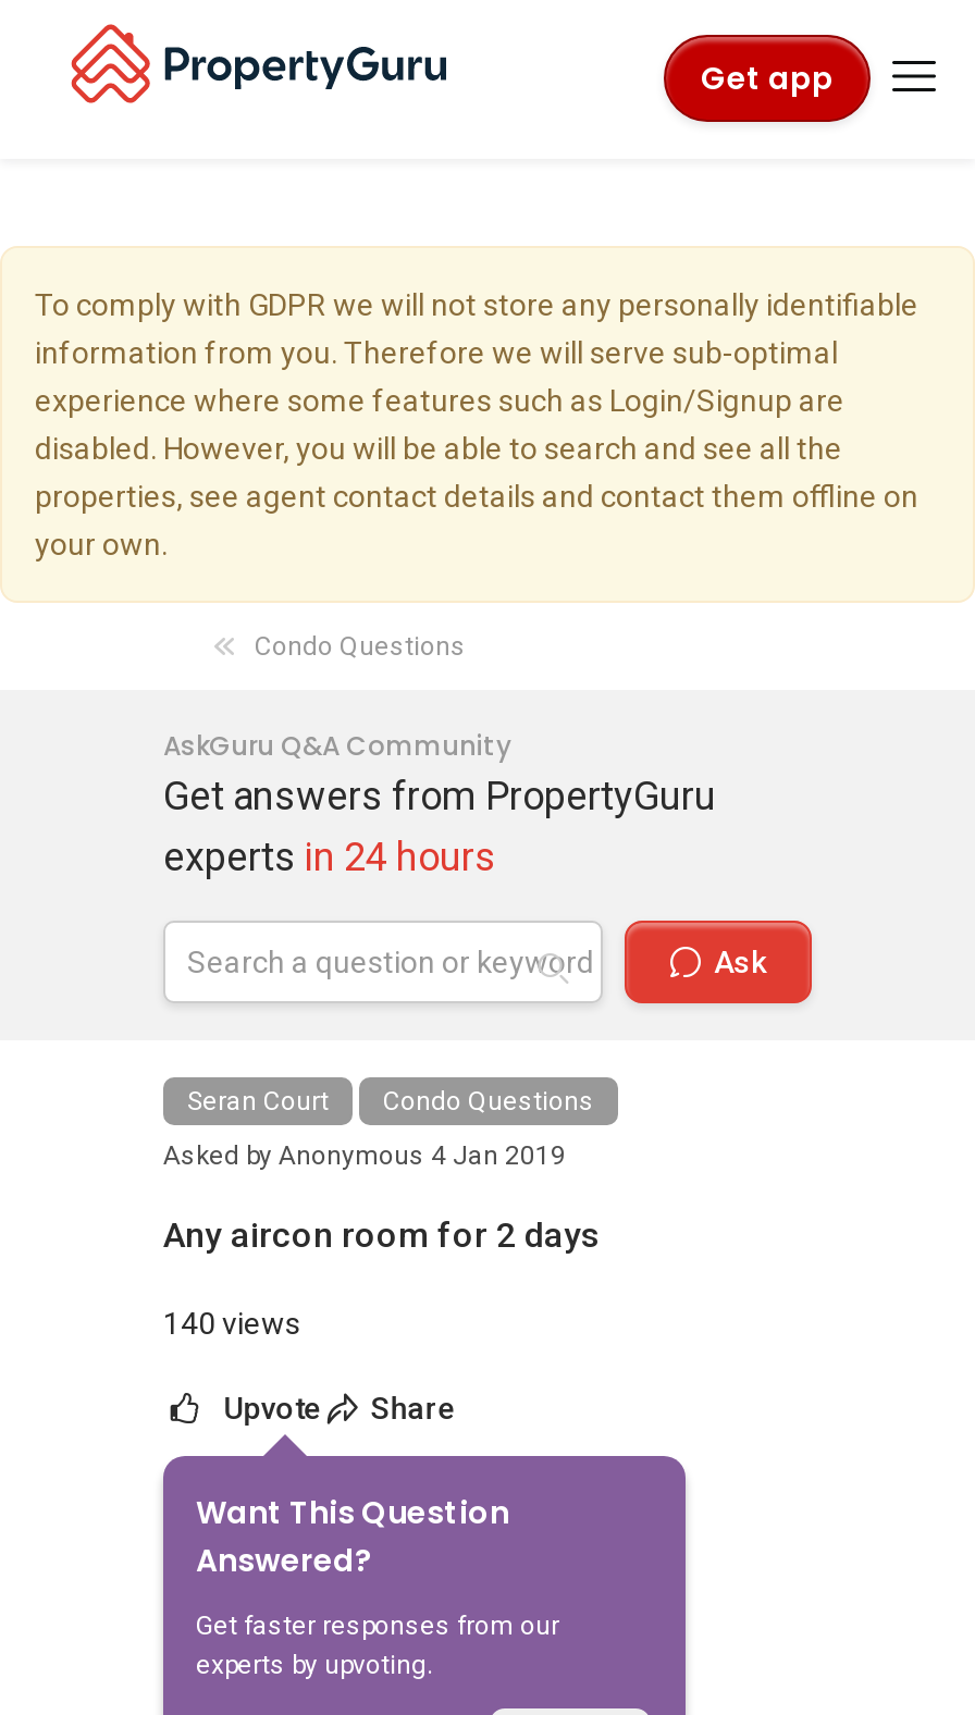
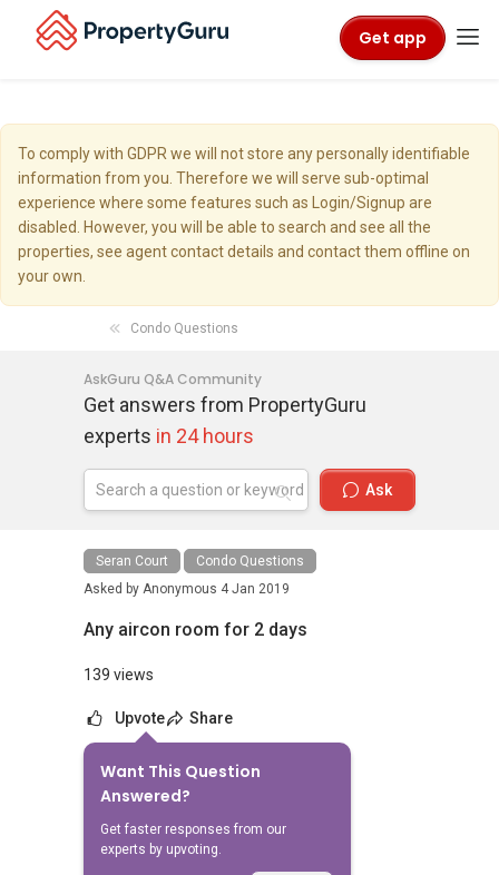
- 140 views
+ 139 views
